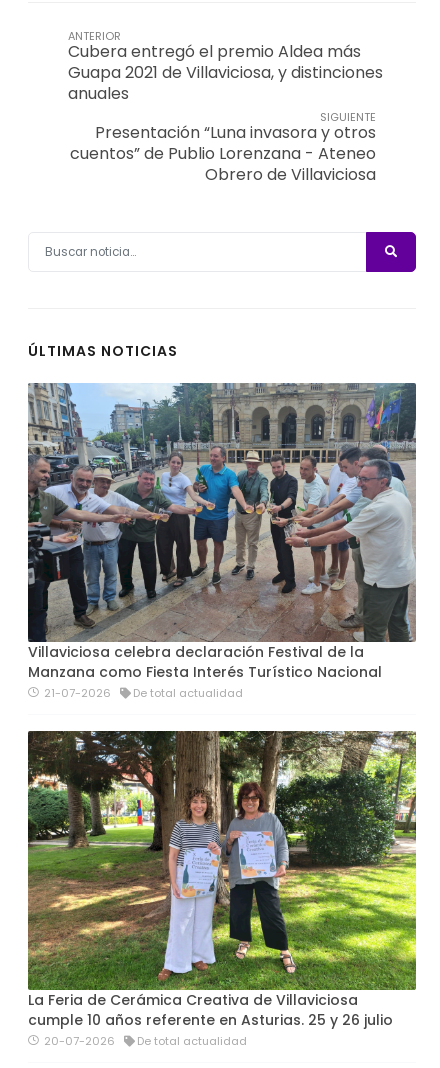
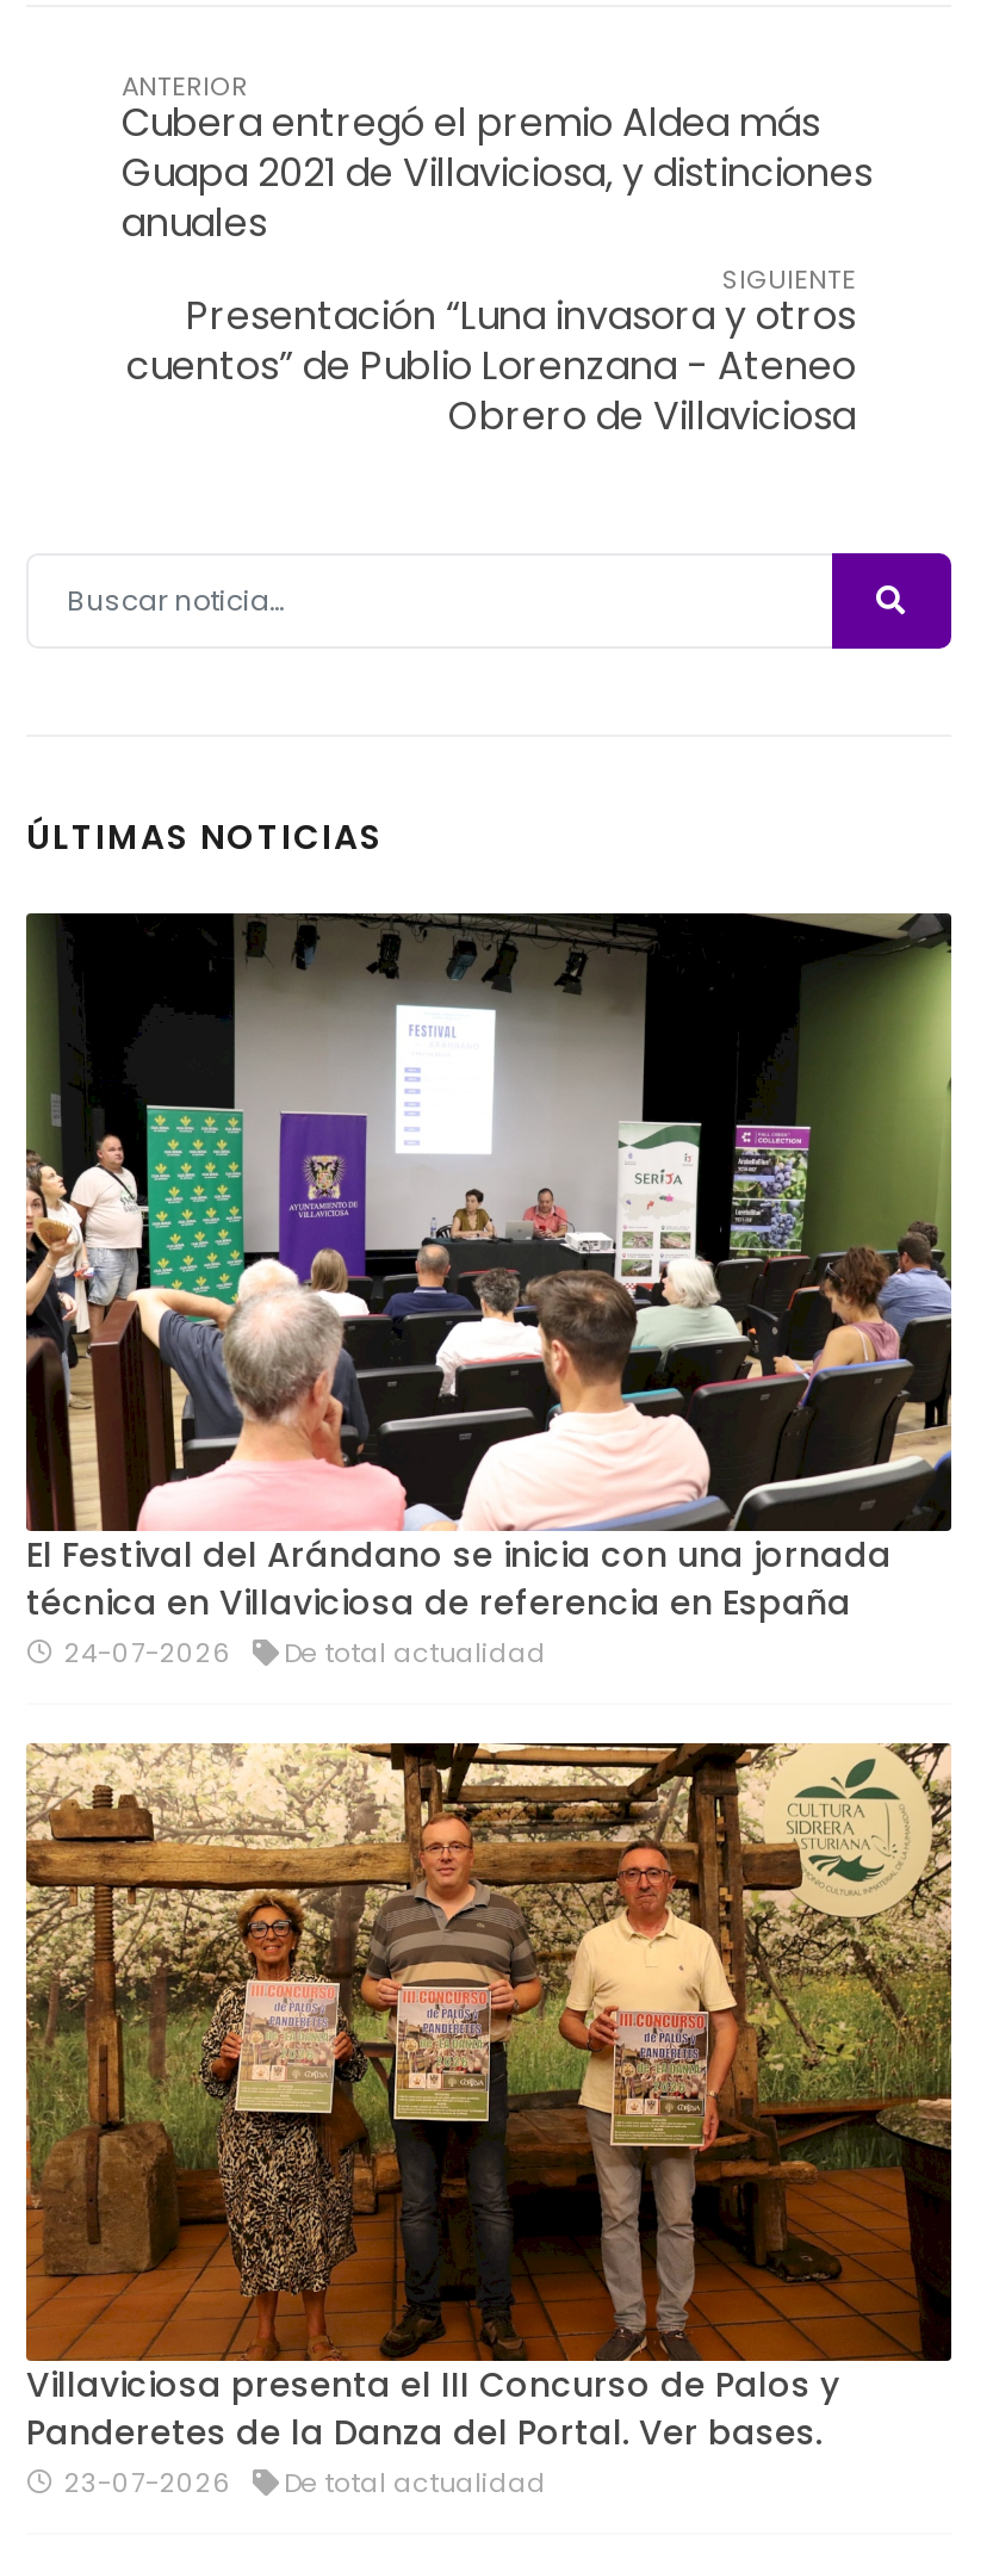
- [image]
- Villaviciosa celebra declaración Festival de la
- Manzana como Fiesta Interés Turístico Nacional
- 21-07-2026
+ [image]
+ El Festival del Arándano se inicia con una jornada
+ técnica en Villaviciosa de referencia en España
+ 24-07-2026

- [image]
- La Feria de Cerámica Creativa de Villaviciosa
- cumple 10 años referente en Asturias. 25 y 26 julio
- 20-07-2026
+ [image]
+ Villaviciosa presenta el III Concurso de Palos y
+ Panderetes de la Danza del Portal. Ver bases.
+ 23-07-2026
